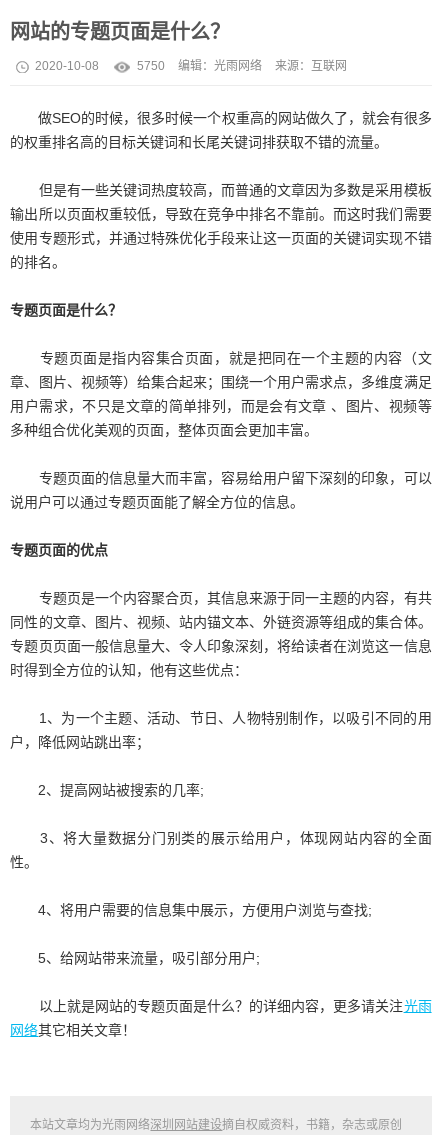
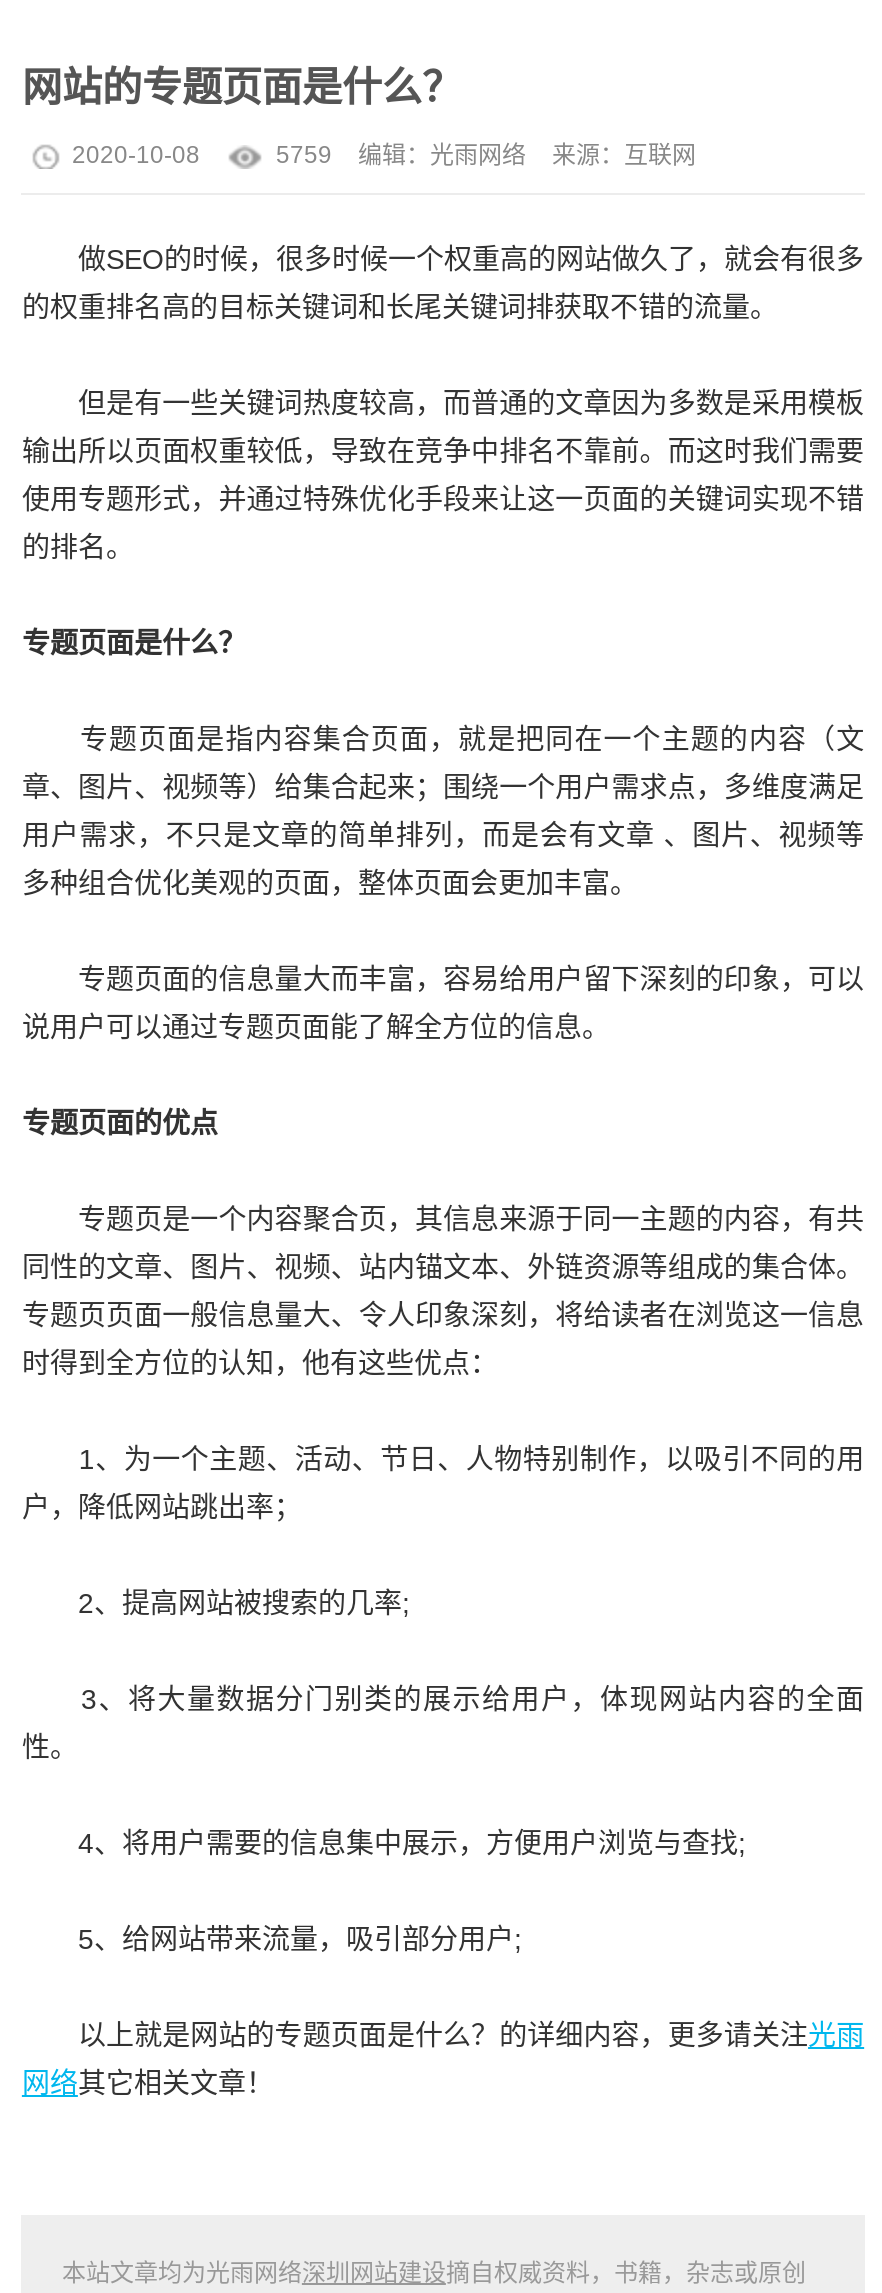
- 5750 编辑：光雨网络 来源：互联网
+ 5759 编辑：光雨网络 来源：互联网
